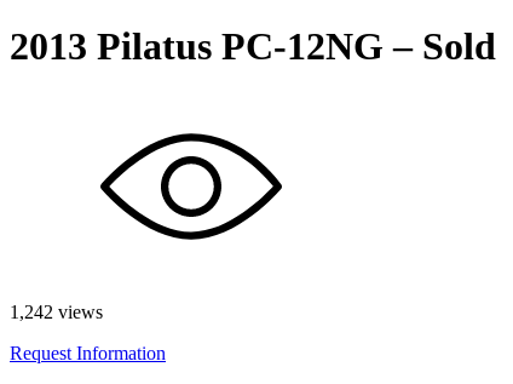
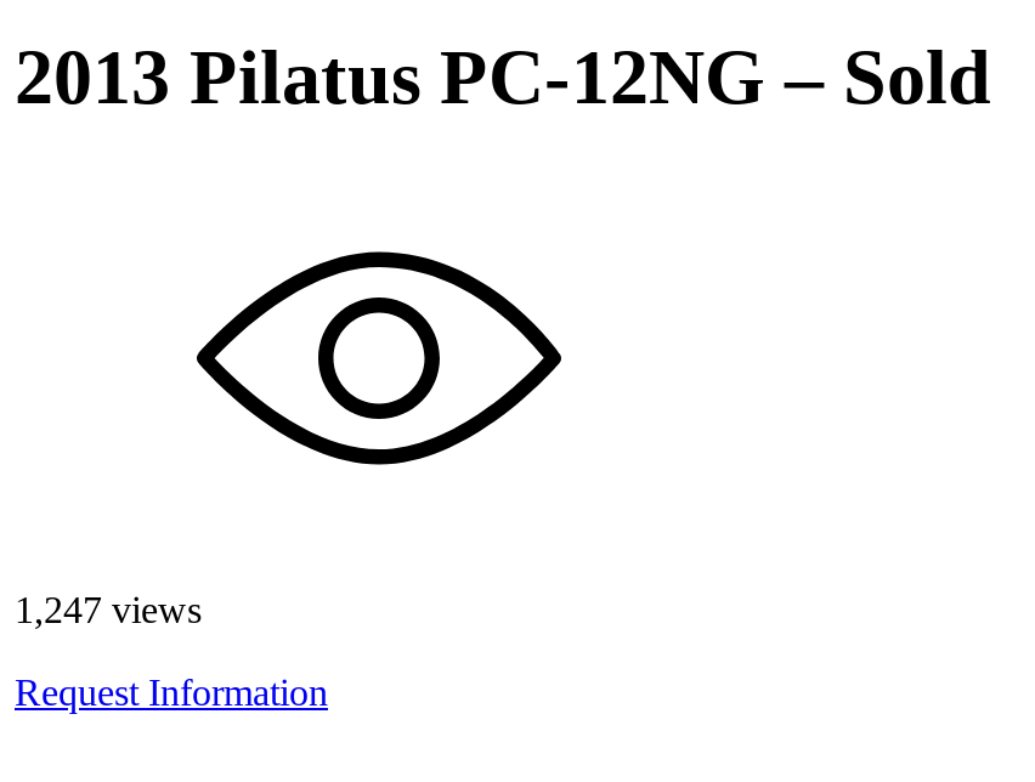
- 1,242 views
+ 1,247 views
